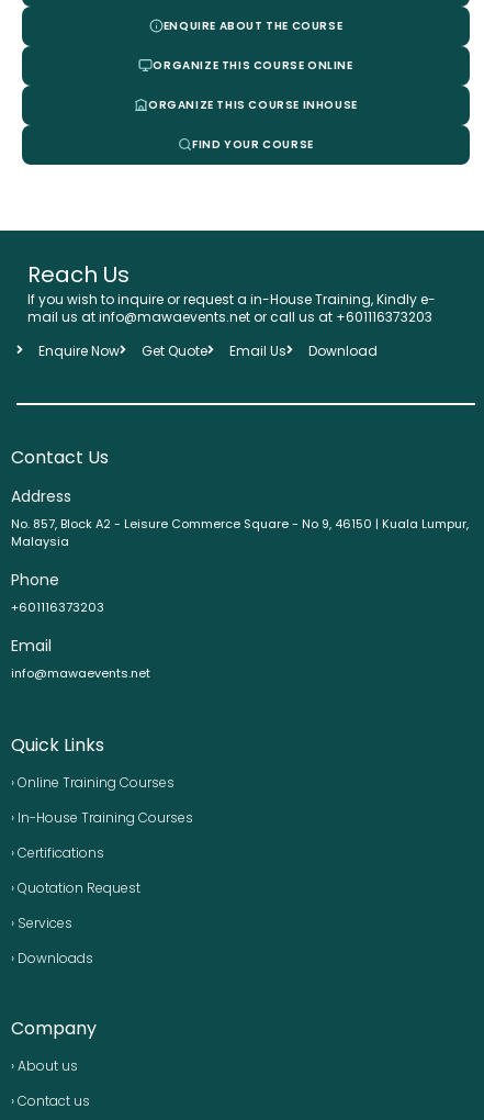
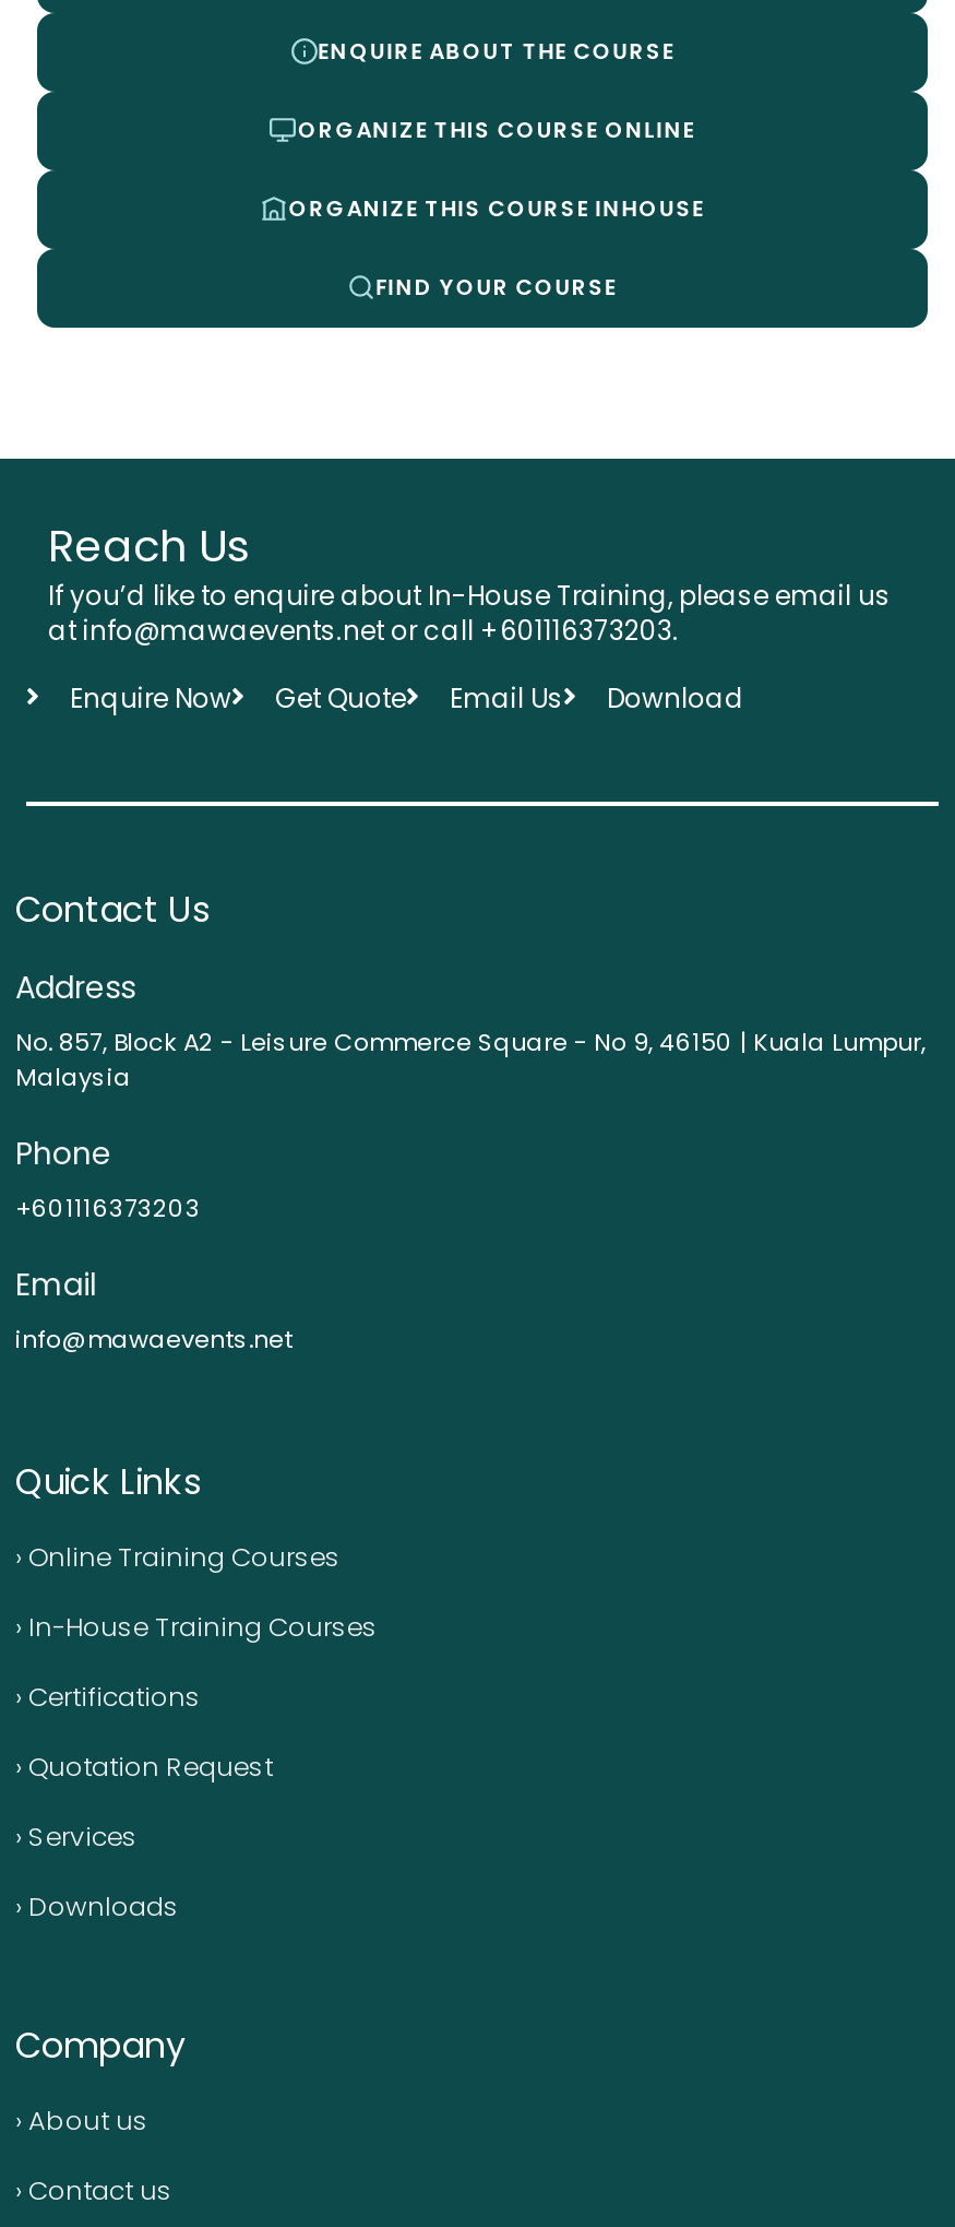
- If you wish to inquire or request a in-House Training, Kindly e-
- mail us at info@mawaevents.net or call us at +601116373203
+ If you’d like to enquire about In-House Training, please email us
+ at info@mawaevents.net or call +601116373203.
